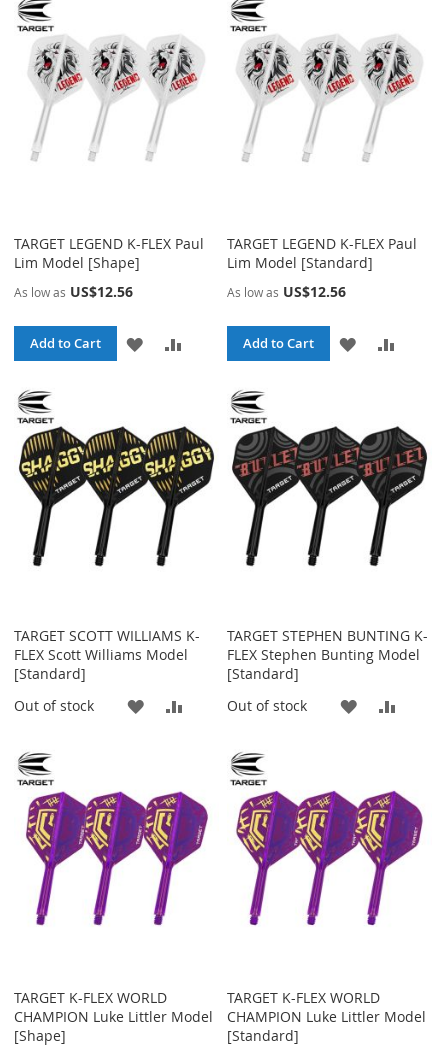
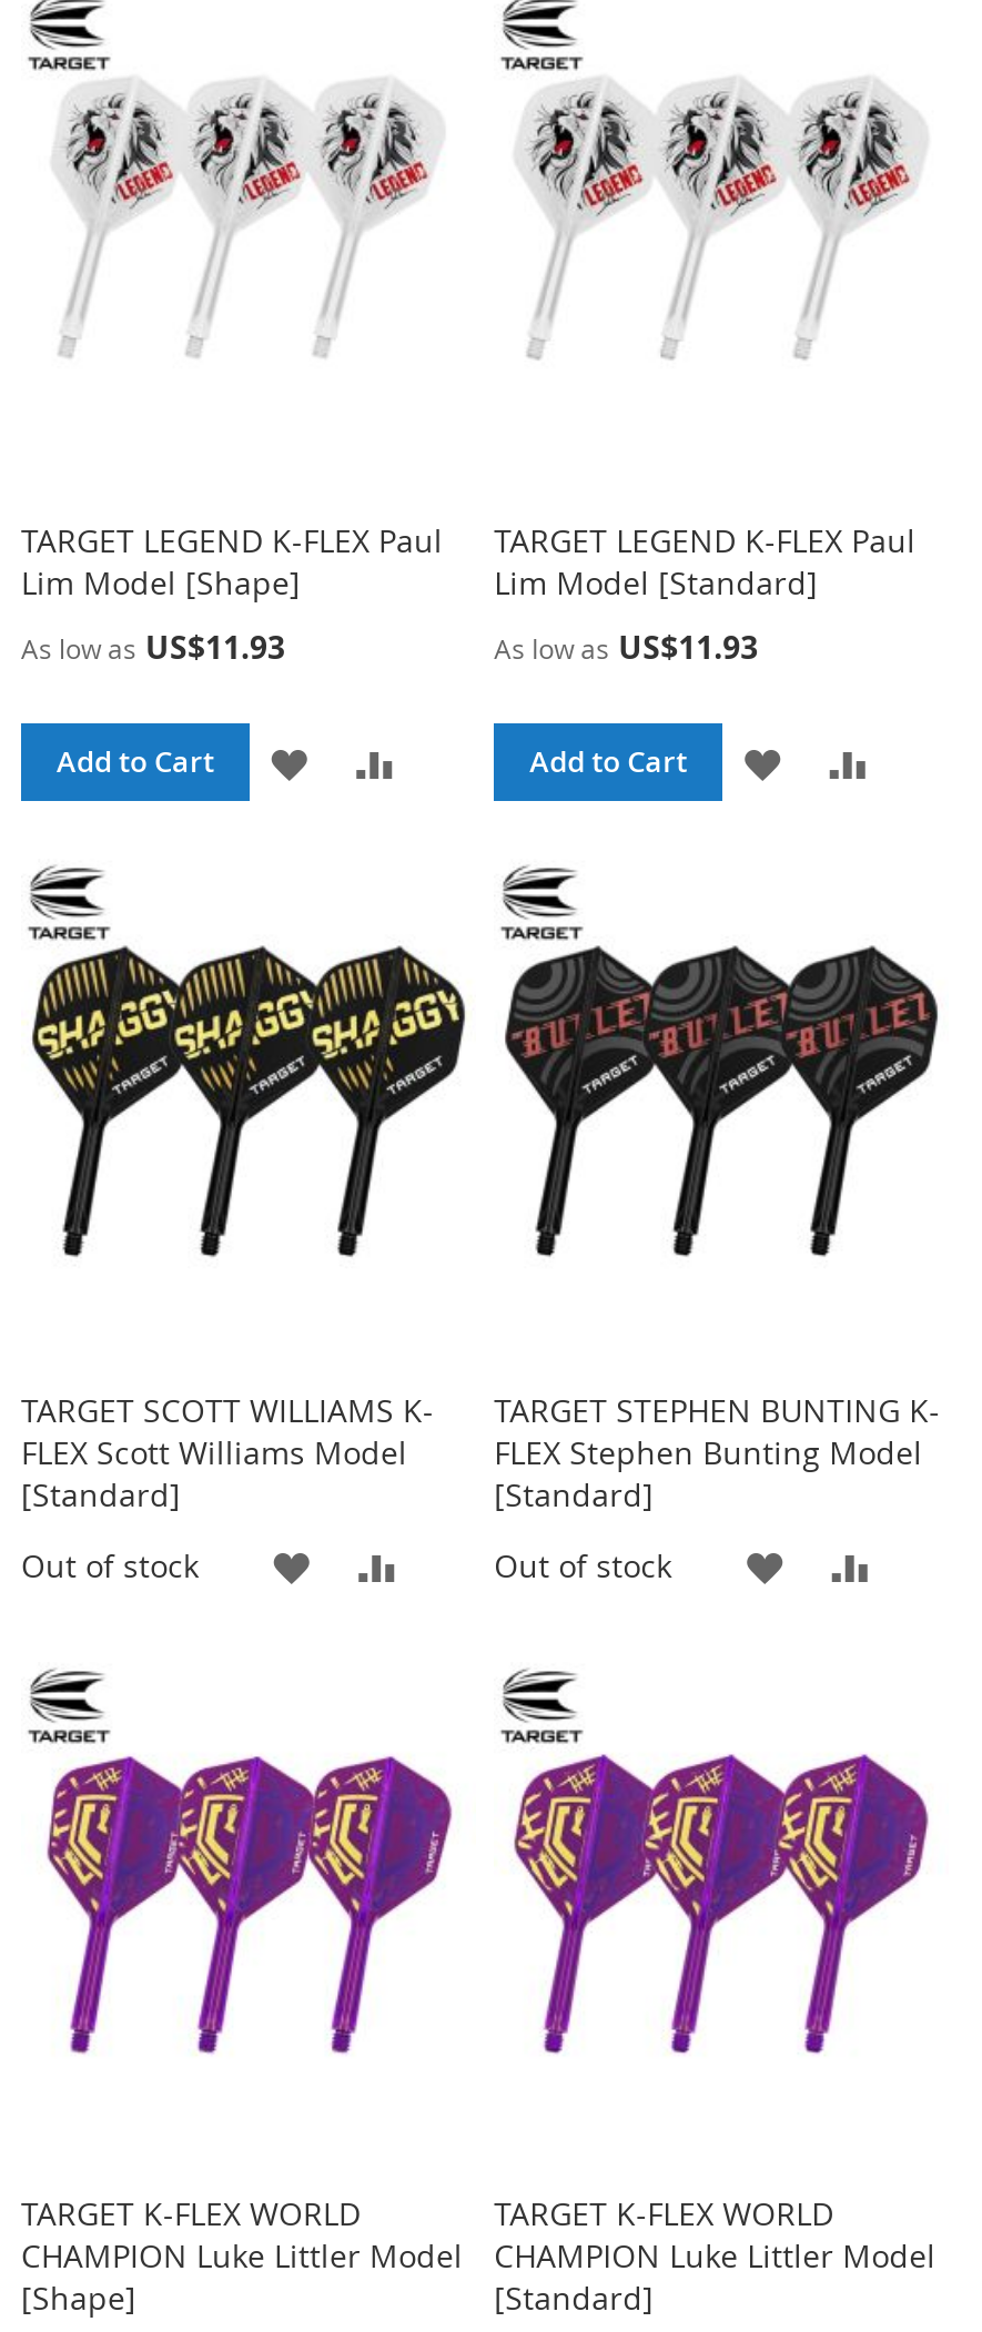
- As low as US$12.56
+ As low as US$11.93

- As low as US$12.56
+ As low as US$11.93
